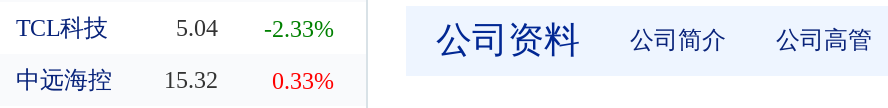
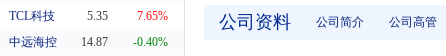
- 5.04
+ 5.35

- -2.33%
+ 7.65%

- 15.32
+ 14.87

- 0.33%
+ -0.40%
